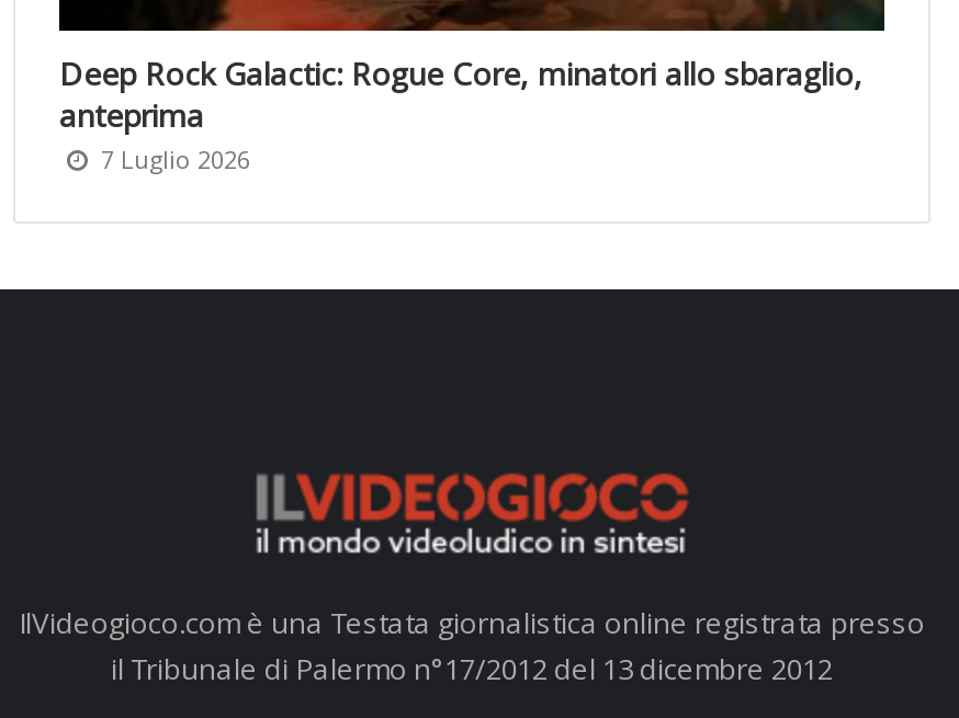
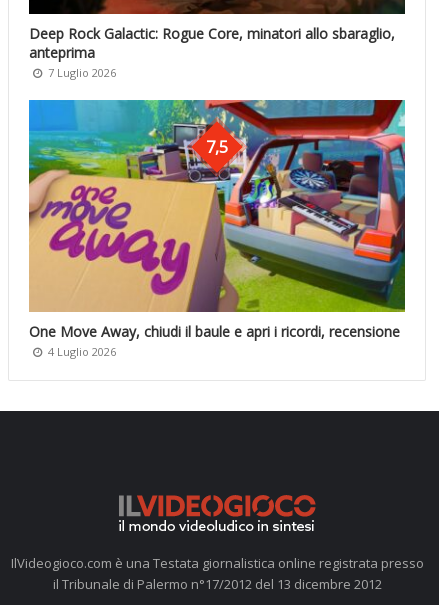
+ [image]
+ 7,5

+ One Move Away, chiudi il baule e apri i ricordi, recensione
+ 4 Luglio 2026
